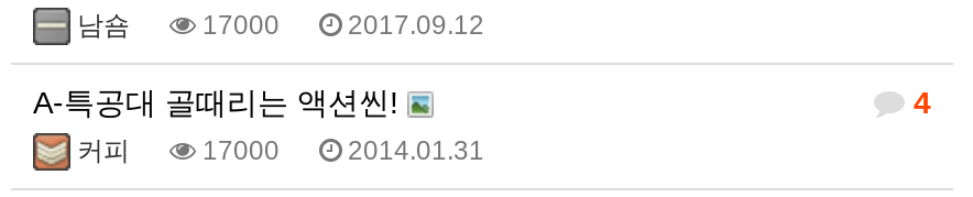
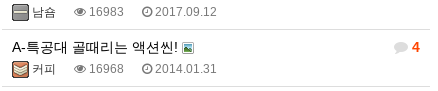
- 17000 2017.09.12
+ 16983 2017.09.12

- 17000 2014.01.31
+ 16968 2014.01.31
